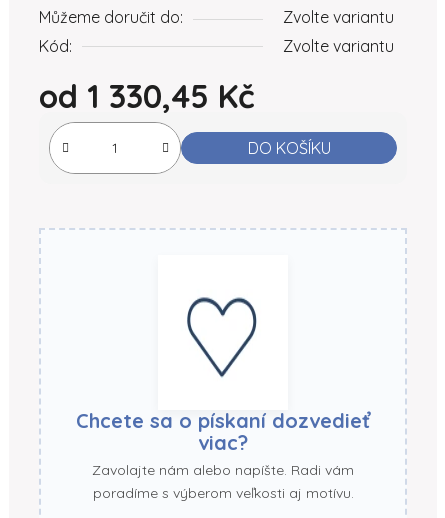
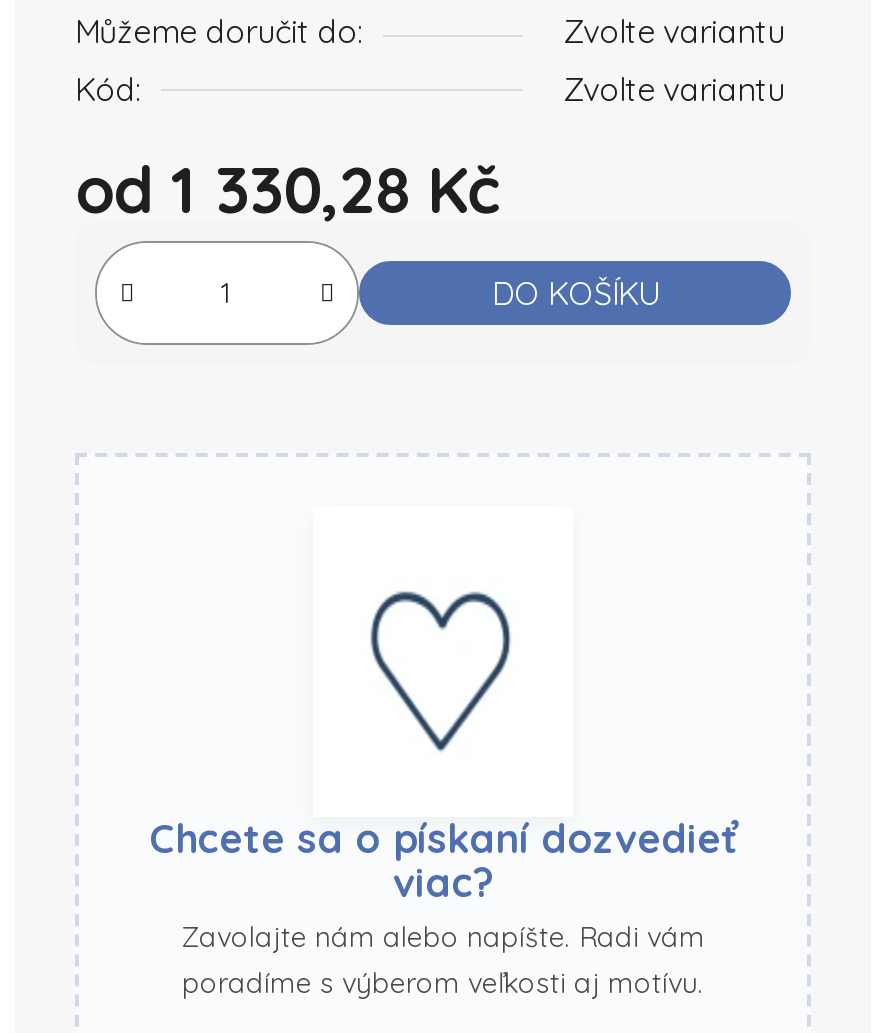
- od 1 330,45 Kč
+ od 1 330,28 Kč
